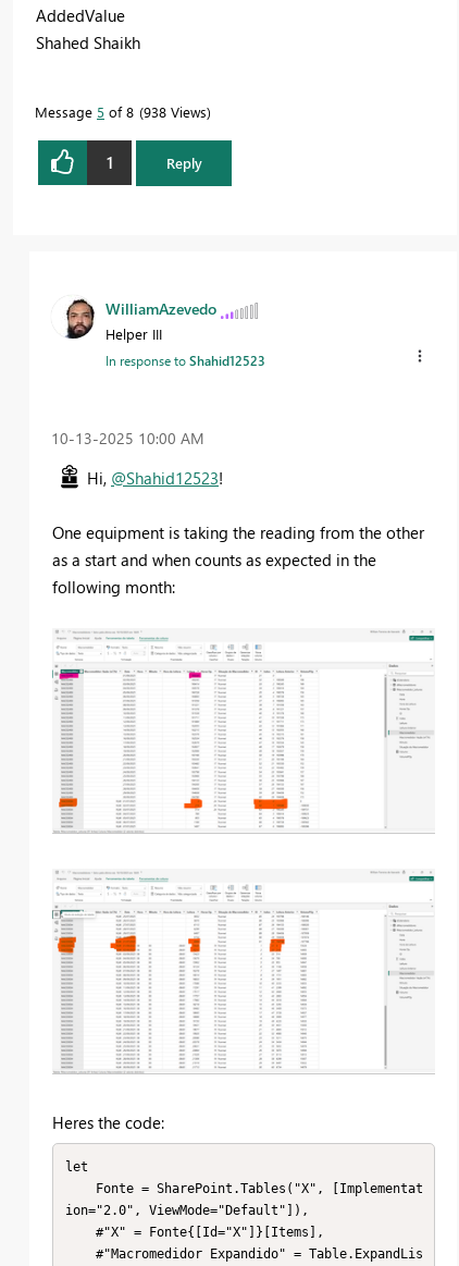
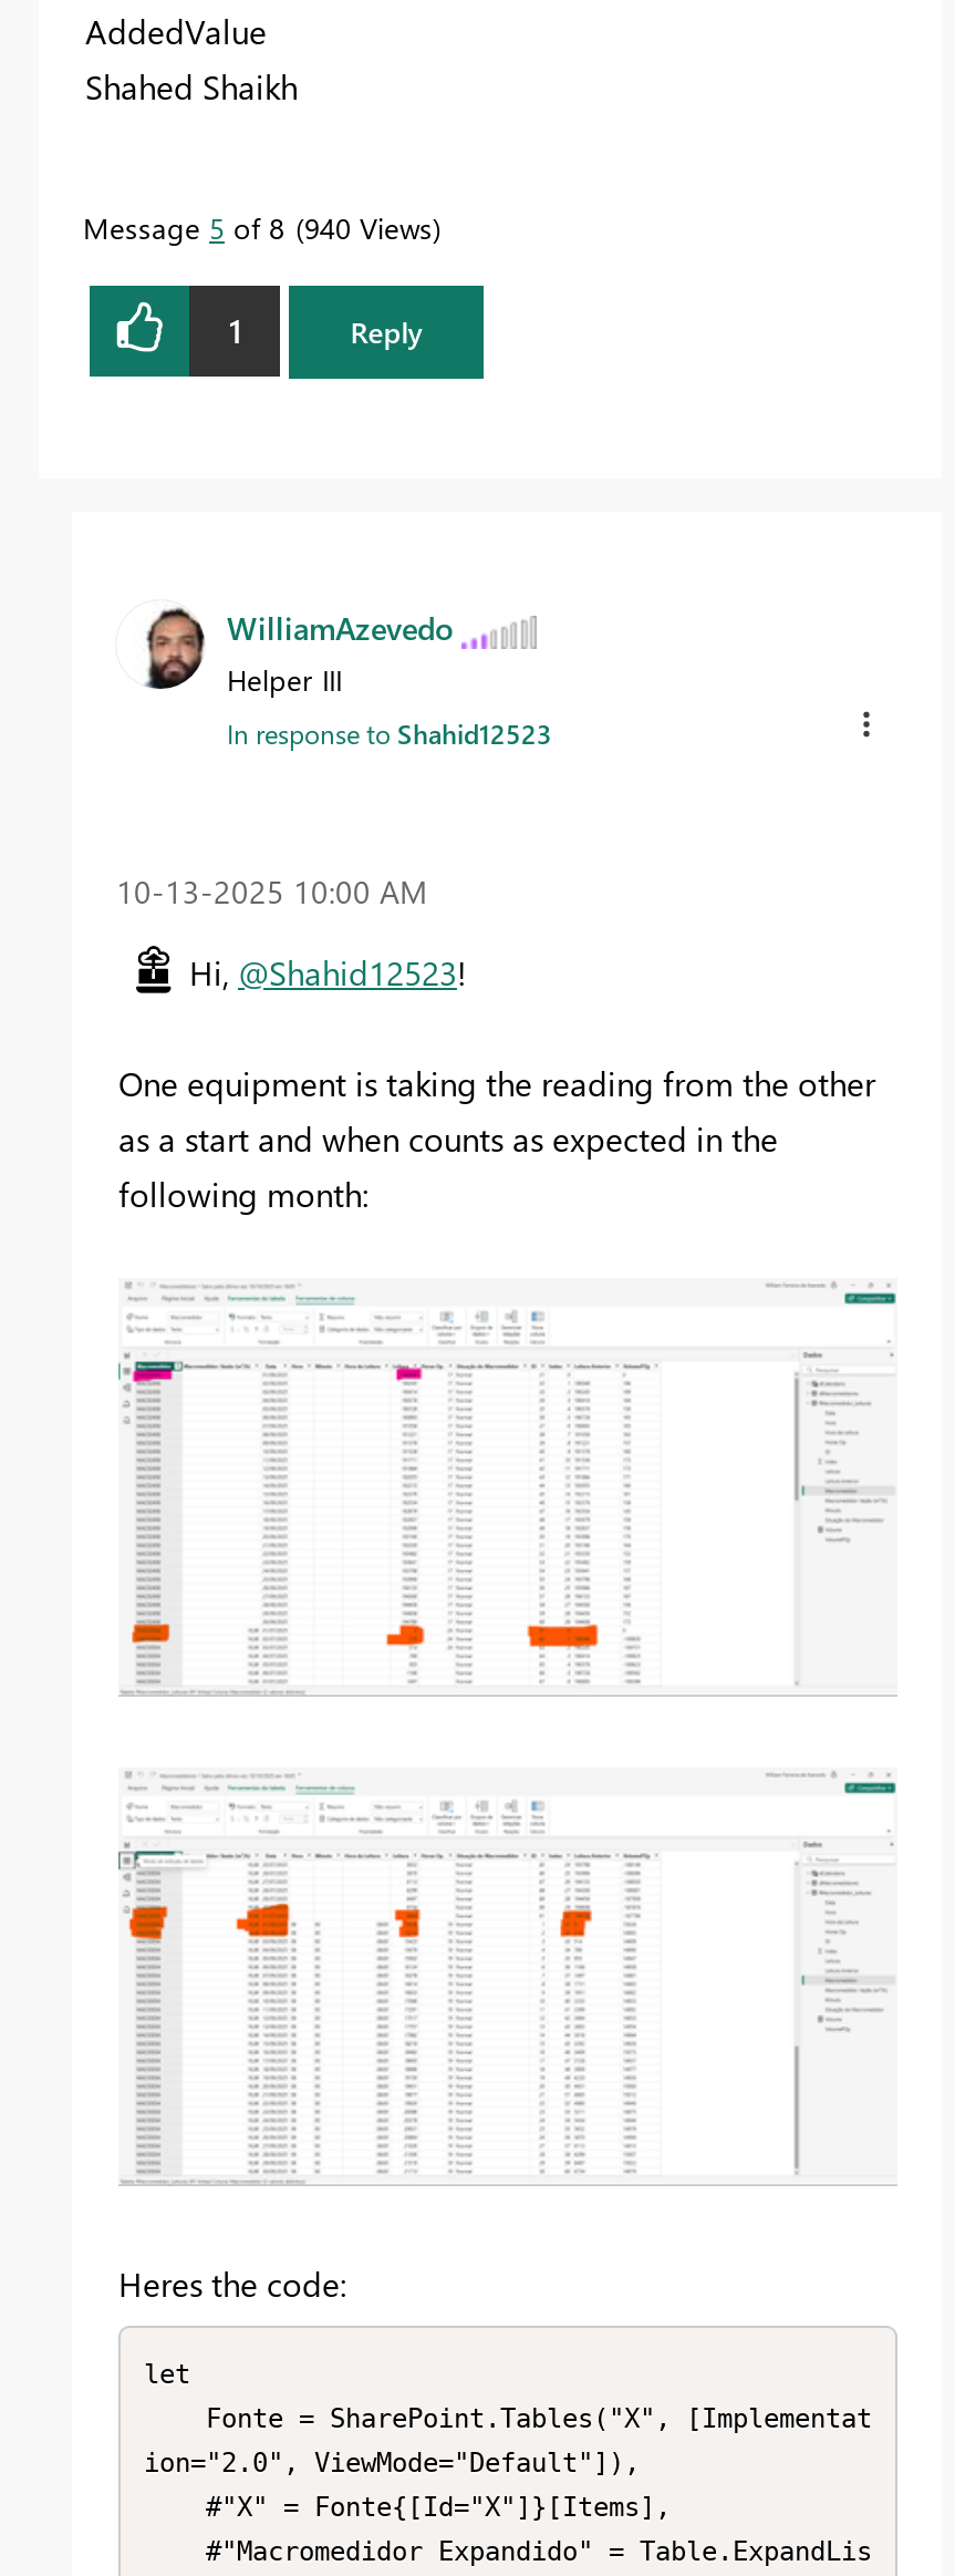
- Message 5 of 8 938 Views
+ Message 5 of 8 940 Views
